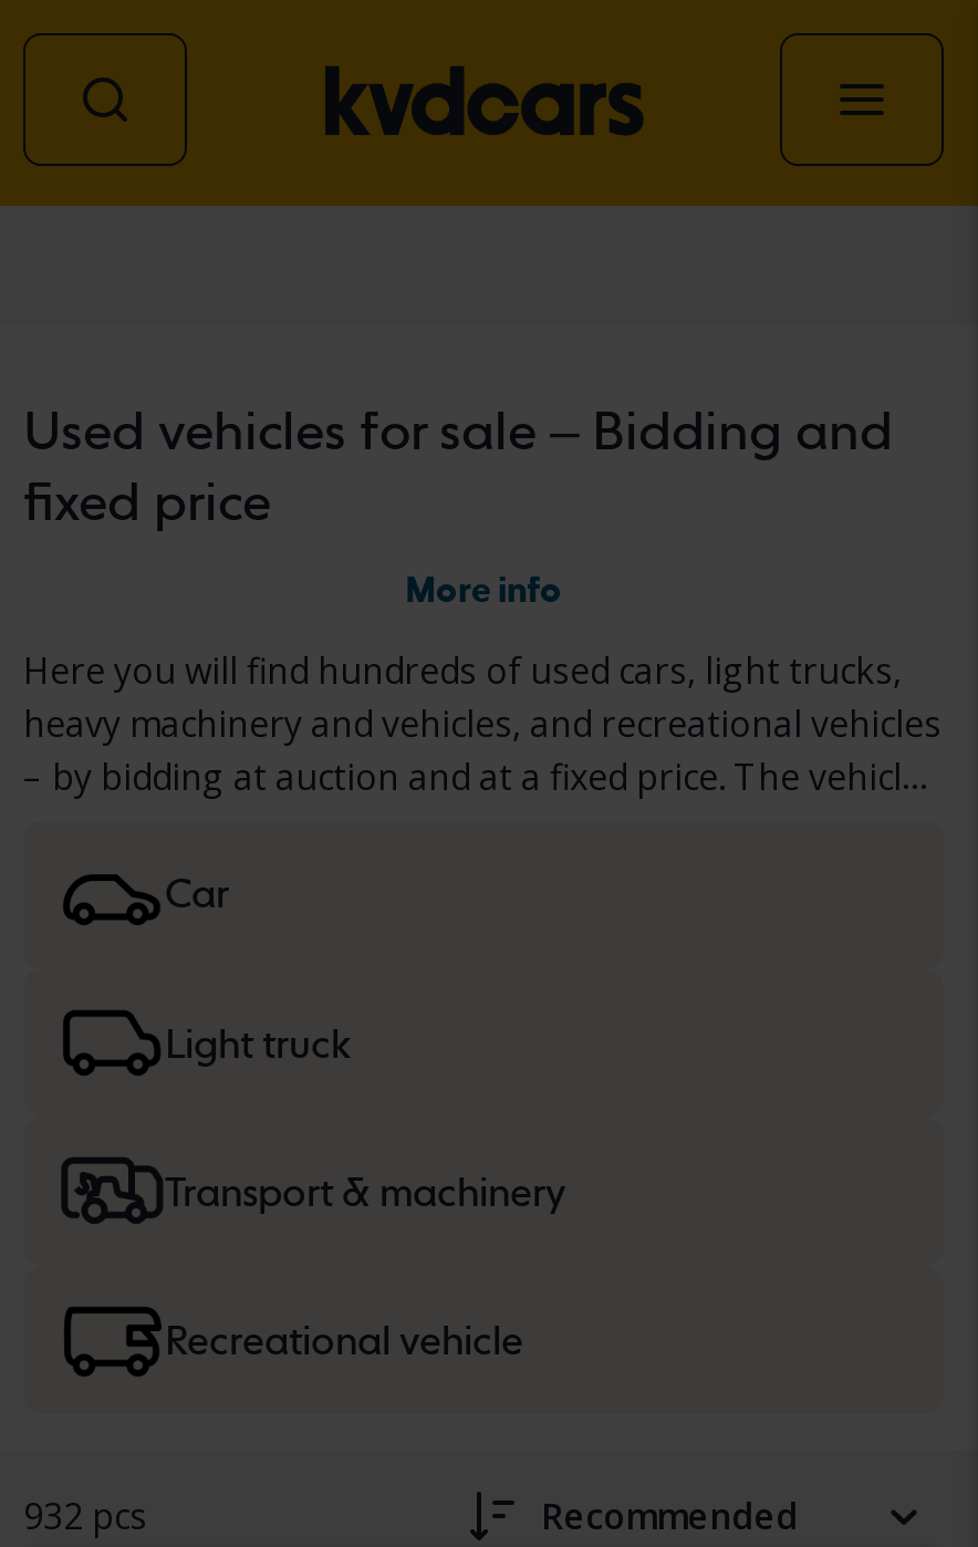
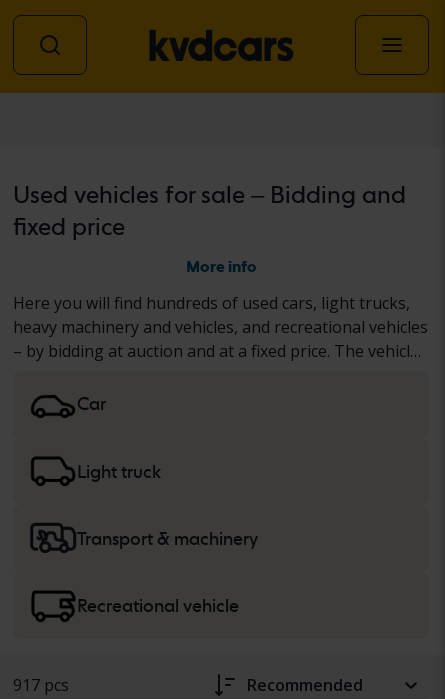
- 932 pcs
+ 917 pcs
